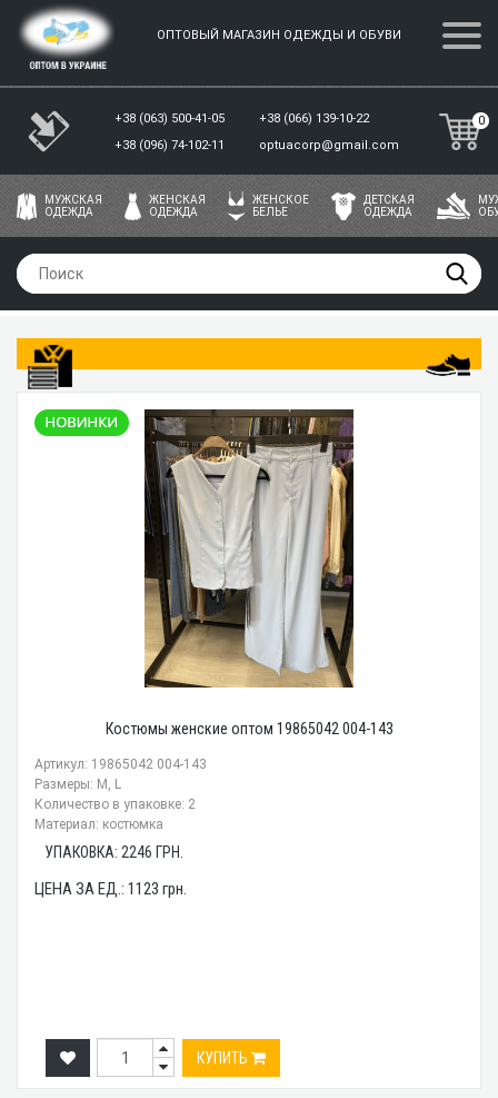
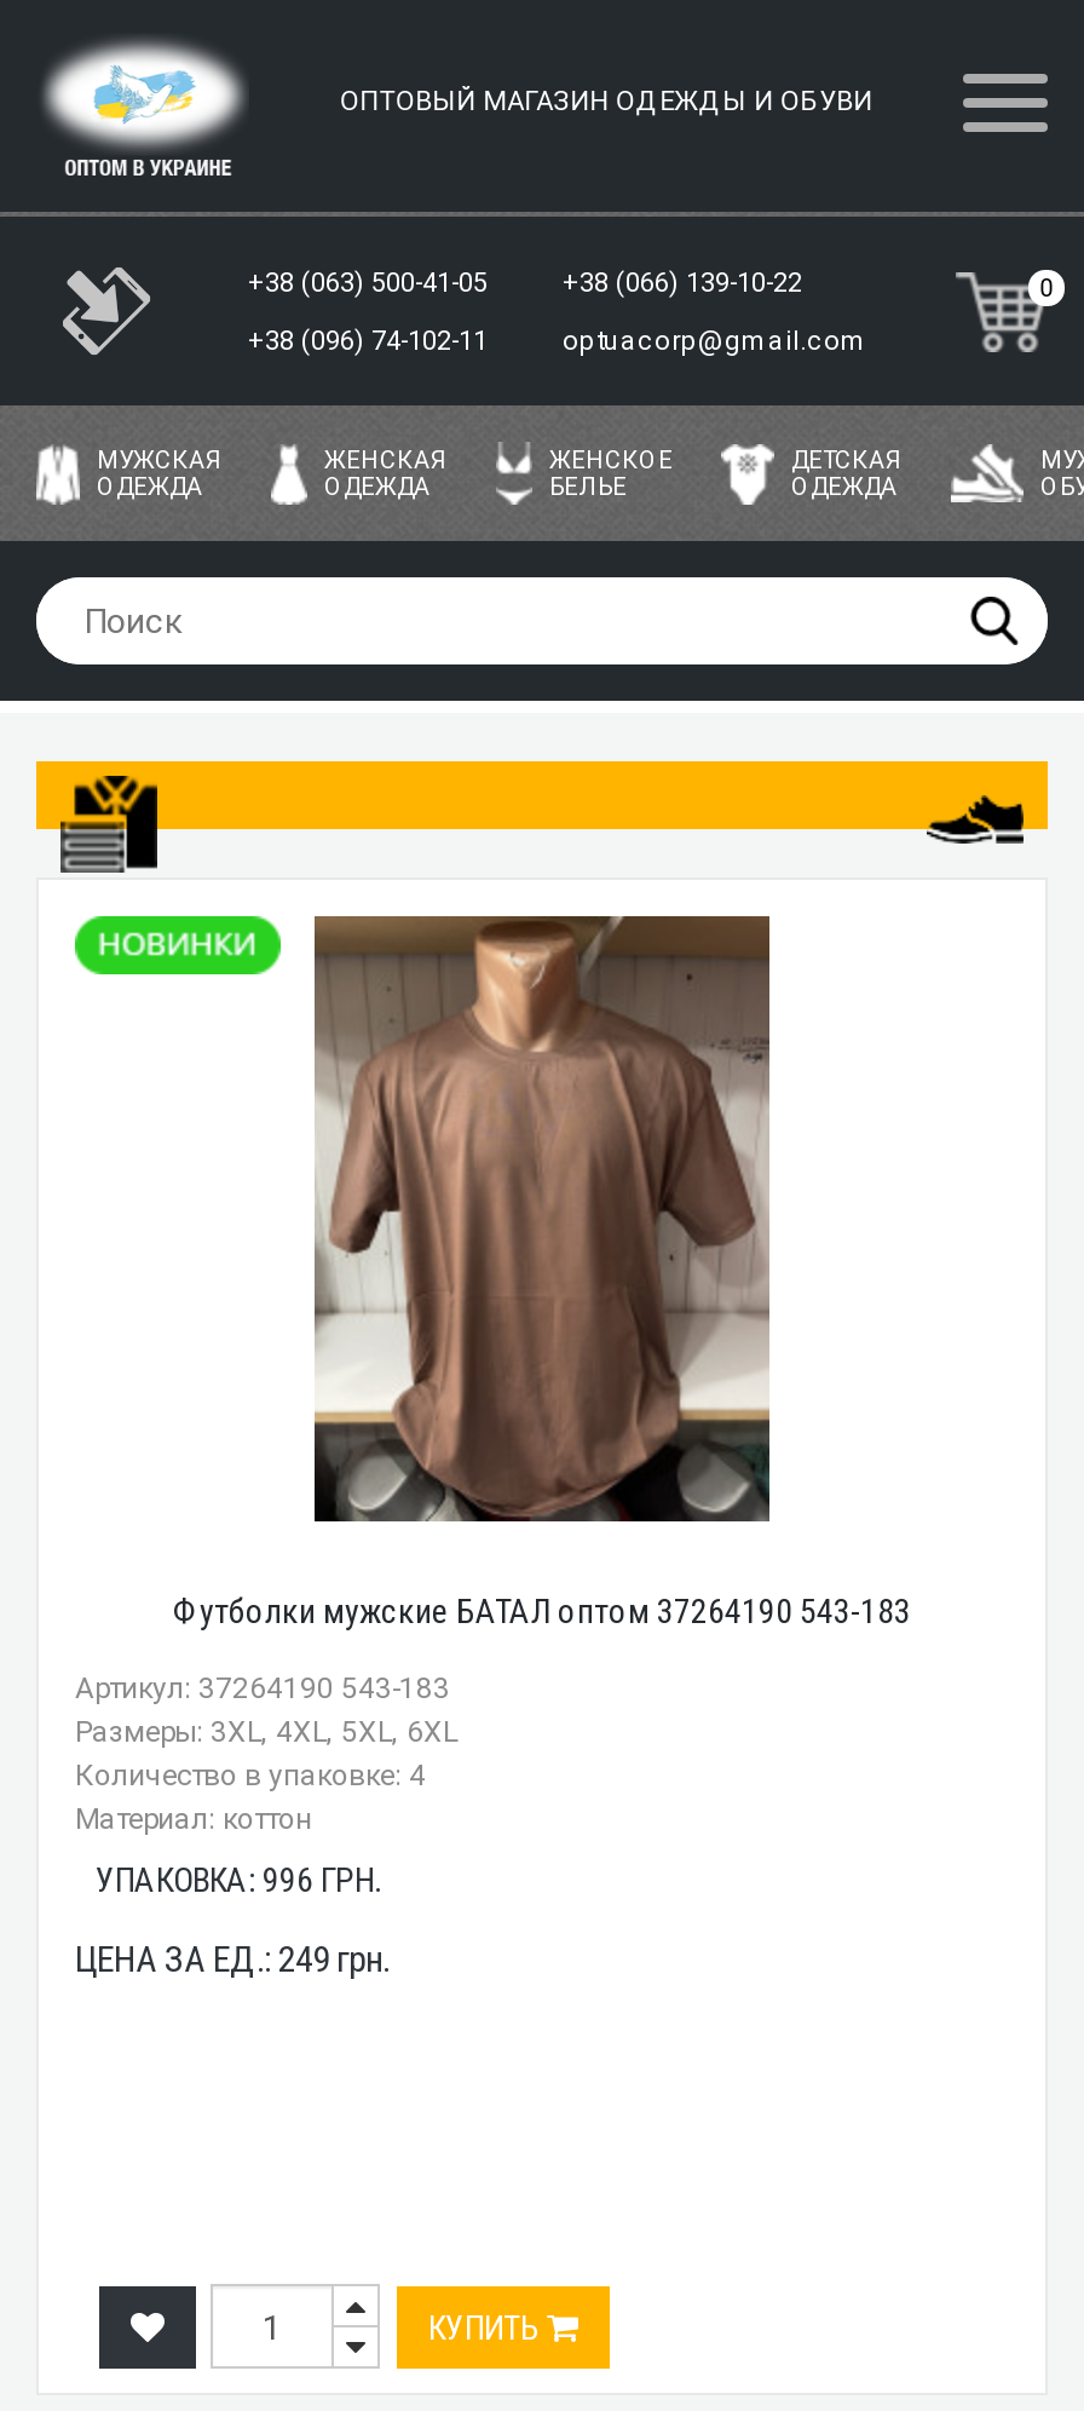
- [image]
- Костюмы женские оптом 19865042 004-143
+ [image]
+ Футболки мужские БАТАЛ оптом 37264190 543-183

- Артикул: 19865042 004-143
- Размеры: М, L
- Количество в упаковке: 2
- Материал: костюмка
+ Артикул: 37264190 543-183
+ Размеры: 3XL, 4XL, 5XL, 6XL
+ Количество в упаковке: 4
+ Материал: коттон

- УПАКОВКА: 2246 ГРН.
+ УПАКОВКА: 996 ГРН.

- ЦЕНА ЗА ЕД.: 1123 грн.
+ ЦЕНА ЗА ЕД.: 249 грн.
